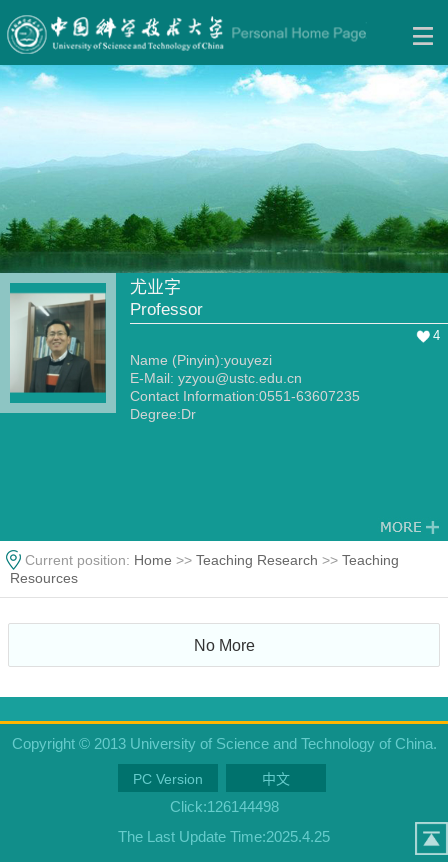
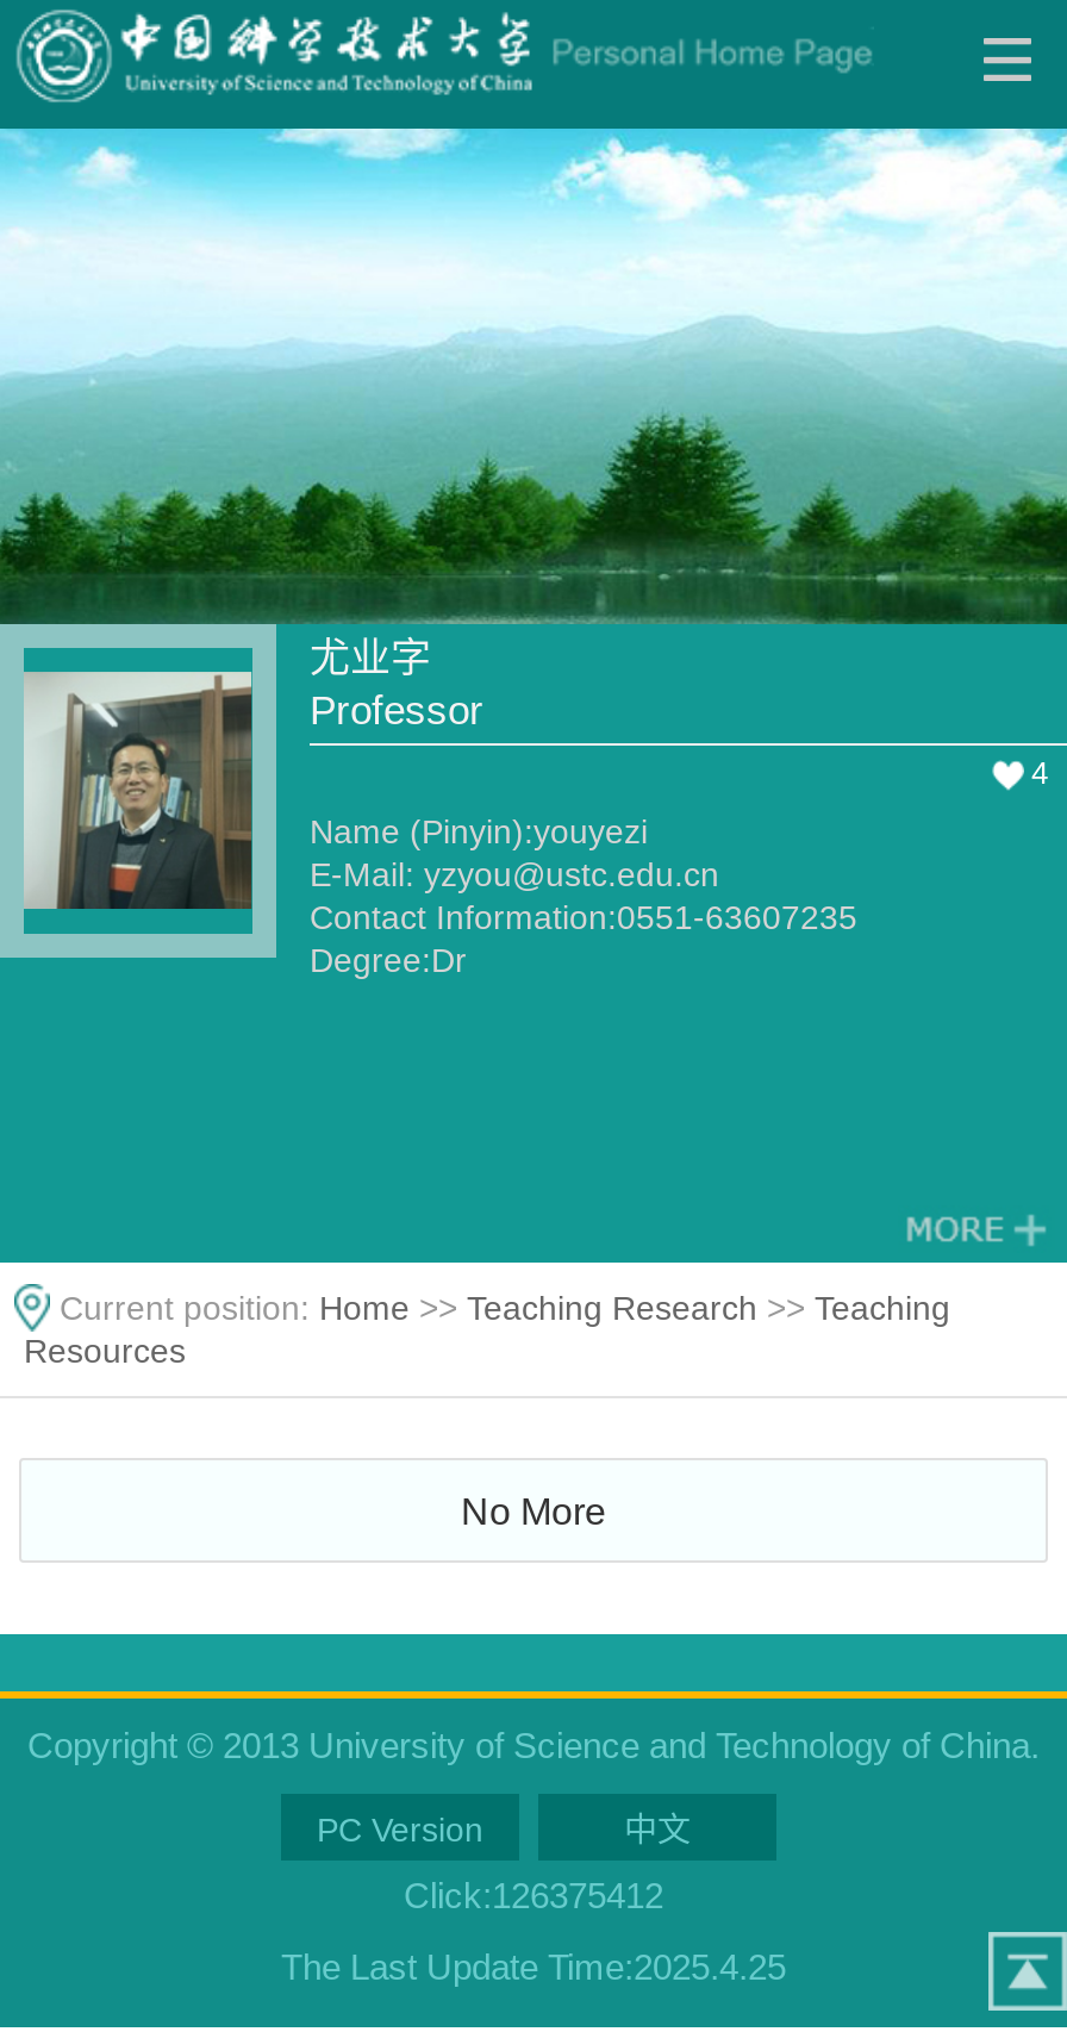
- Click:126144498
+ Click:126375412
